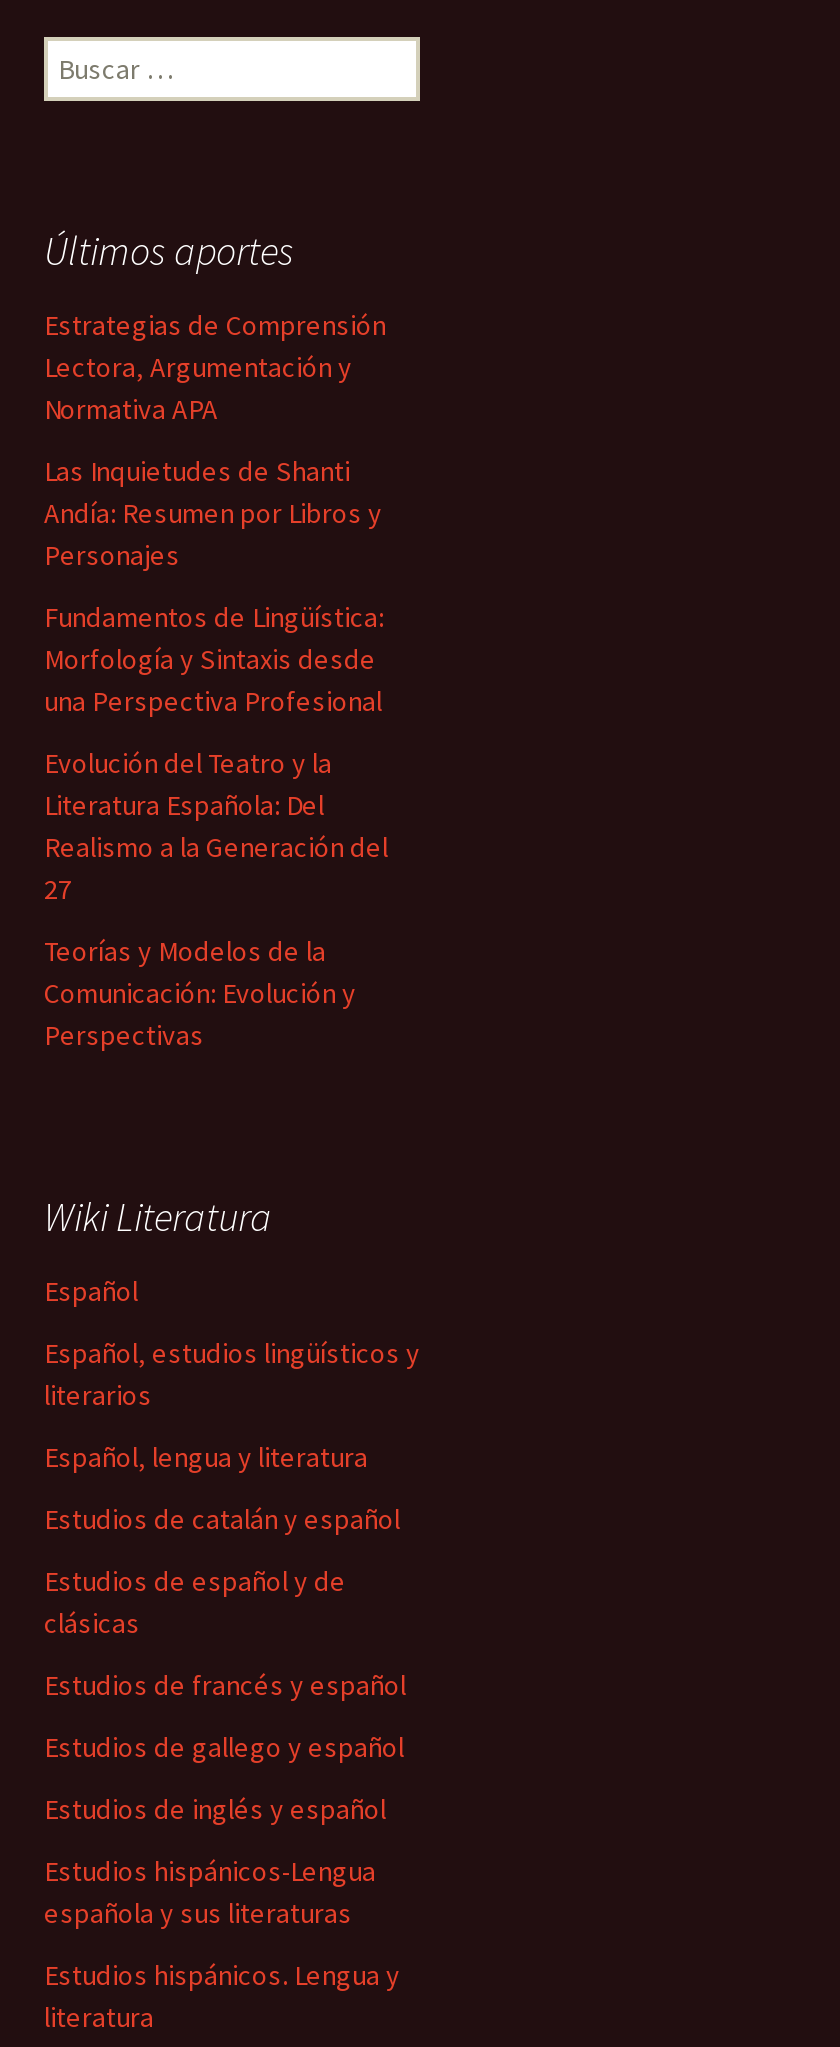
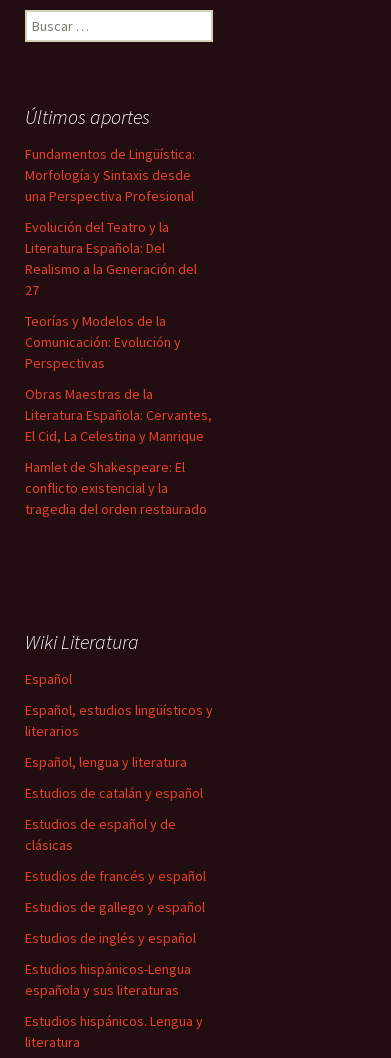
- Estrategias de Comprensión
- Lectora, Argumentación y
- Normativa APA
- Las Inquietudes de Shanti
- Andía: Resumen por Libros y
- Personajes

moved up: Fundamentos de Lingüística: | Morfología y Sintaxis desde | una Perspectiva Profesional | ... | Comunicación: Evolución y | Perspectivas

+ Obras Maestras de la
+ Literatura Española: Cervantes,
+ El Cid, La Celestina y Manrique
+ Hamlet de Shakespeare: El
+ conflicto existencial y la
+ tragedia del orden restaurado
